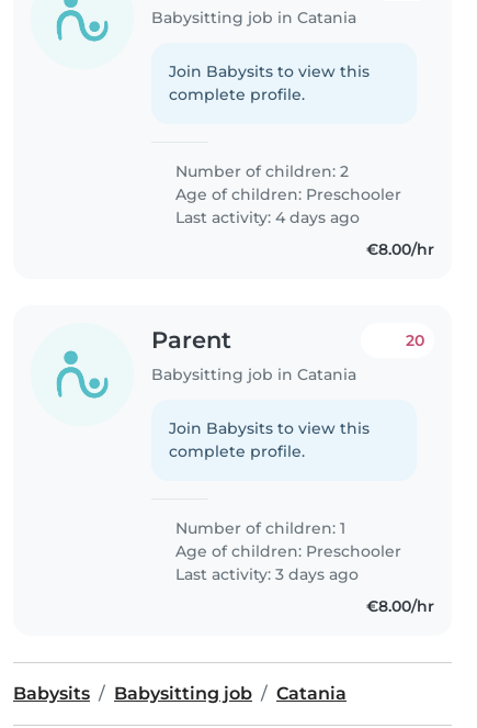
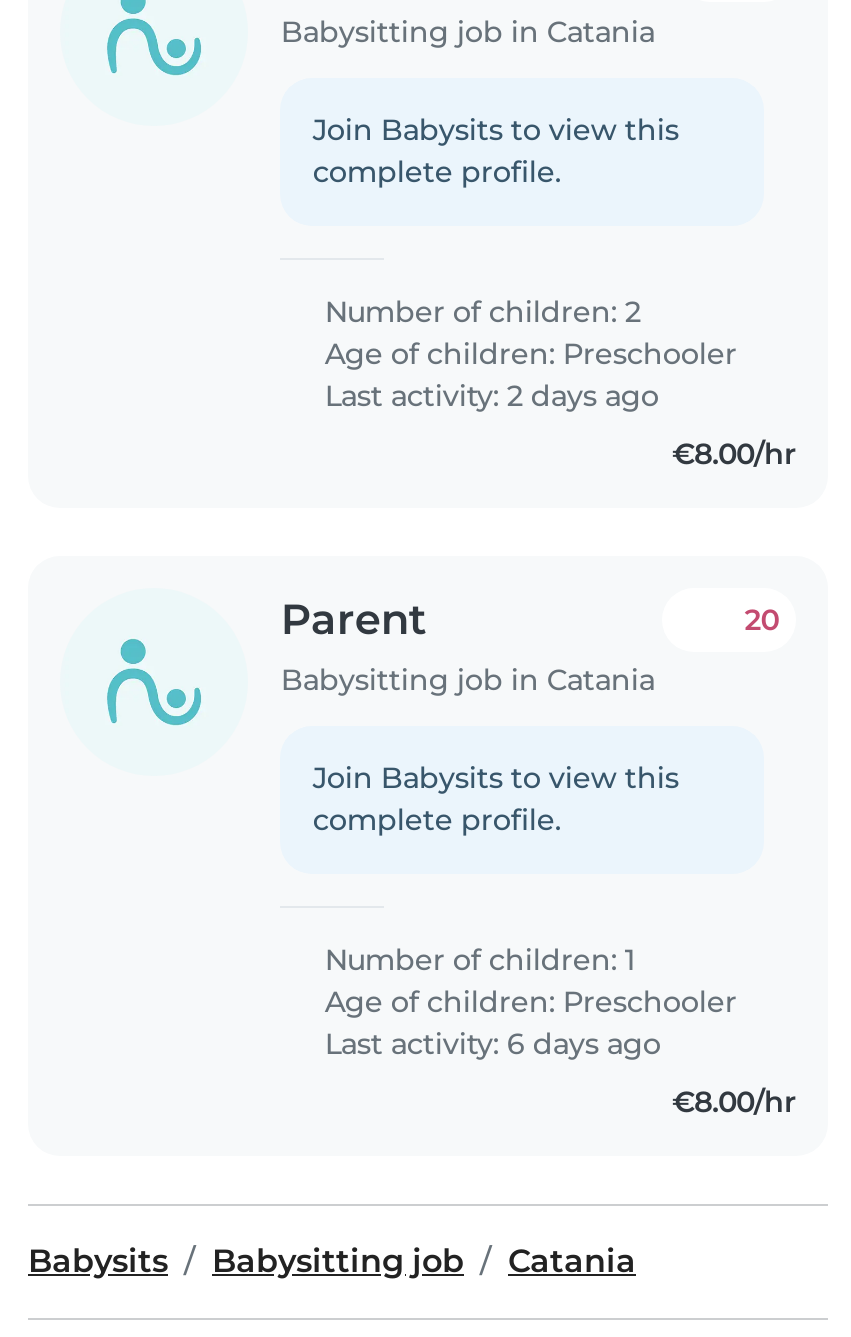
- Last activity: 4 days ago
+ Last activity: 2 days ago

- Last activity: 3 days ago
+ Last activity: 6 days ago
